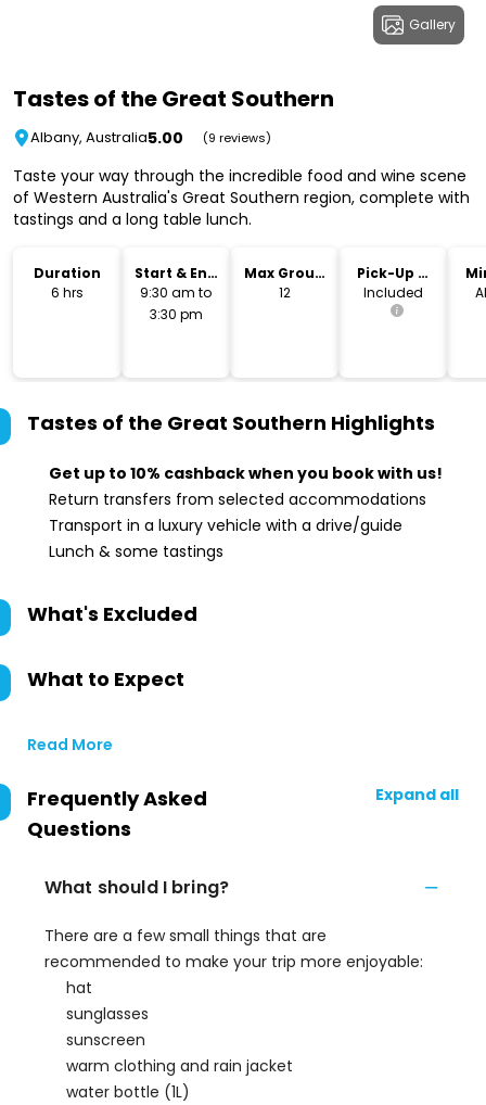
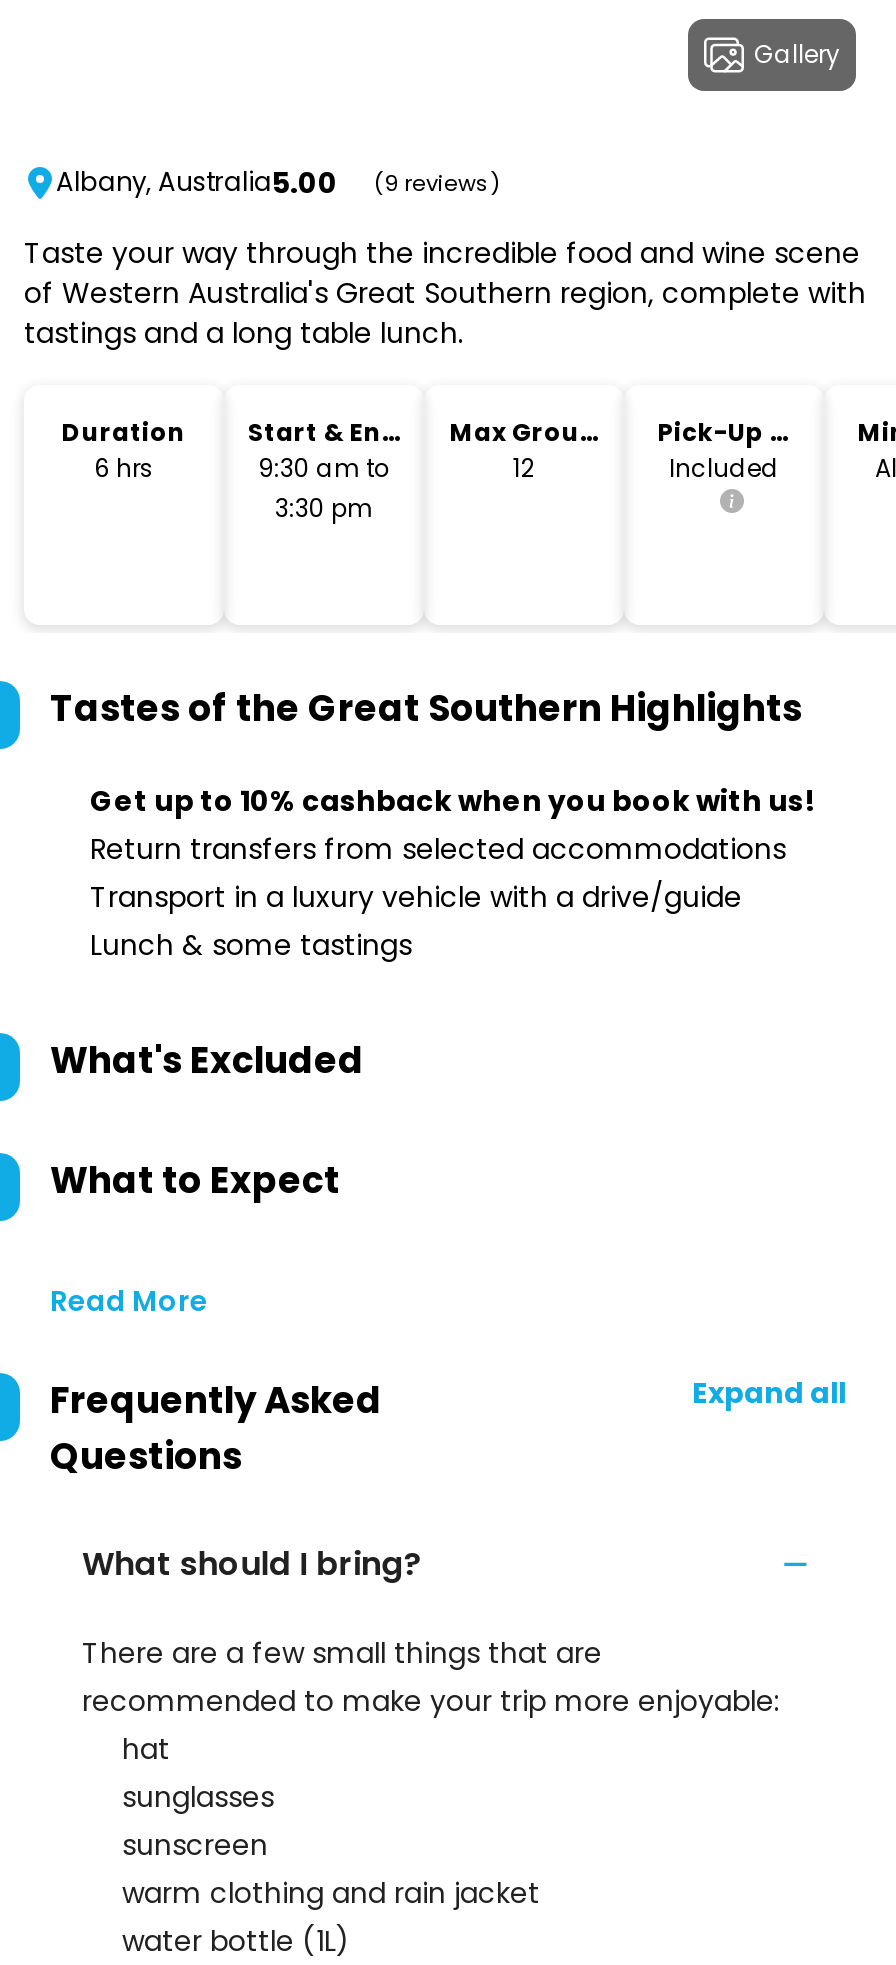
- Tastes of the Great Southern
